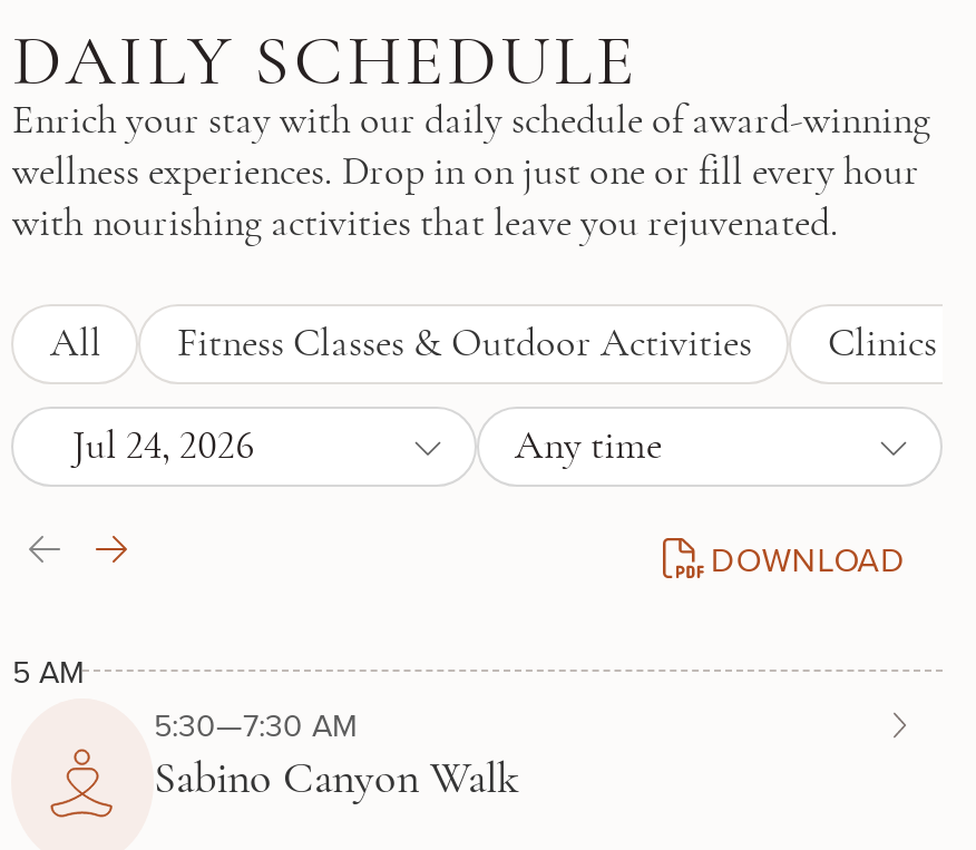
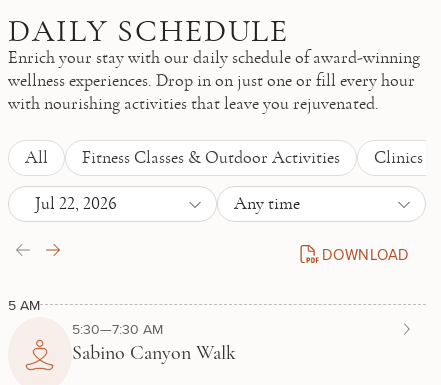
- Jul 24, 2026
+ Jul 22, 2026
